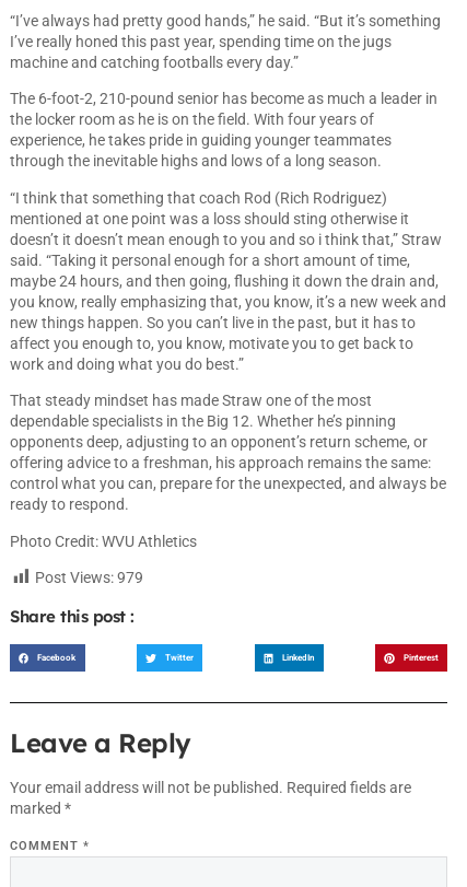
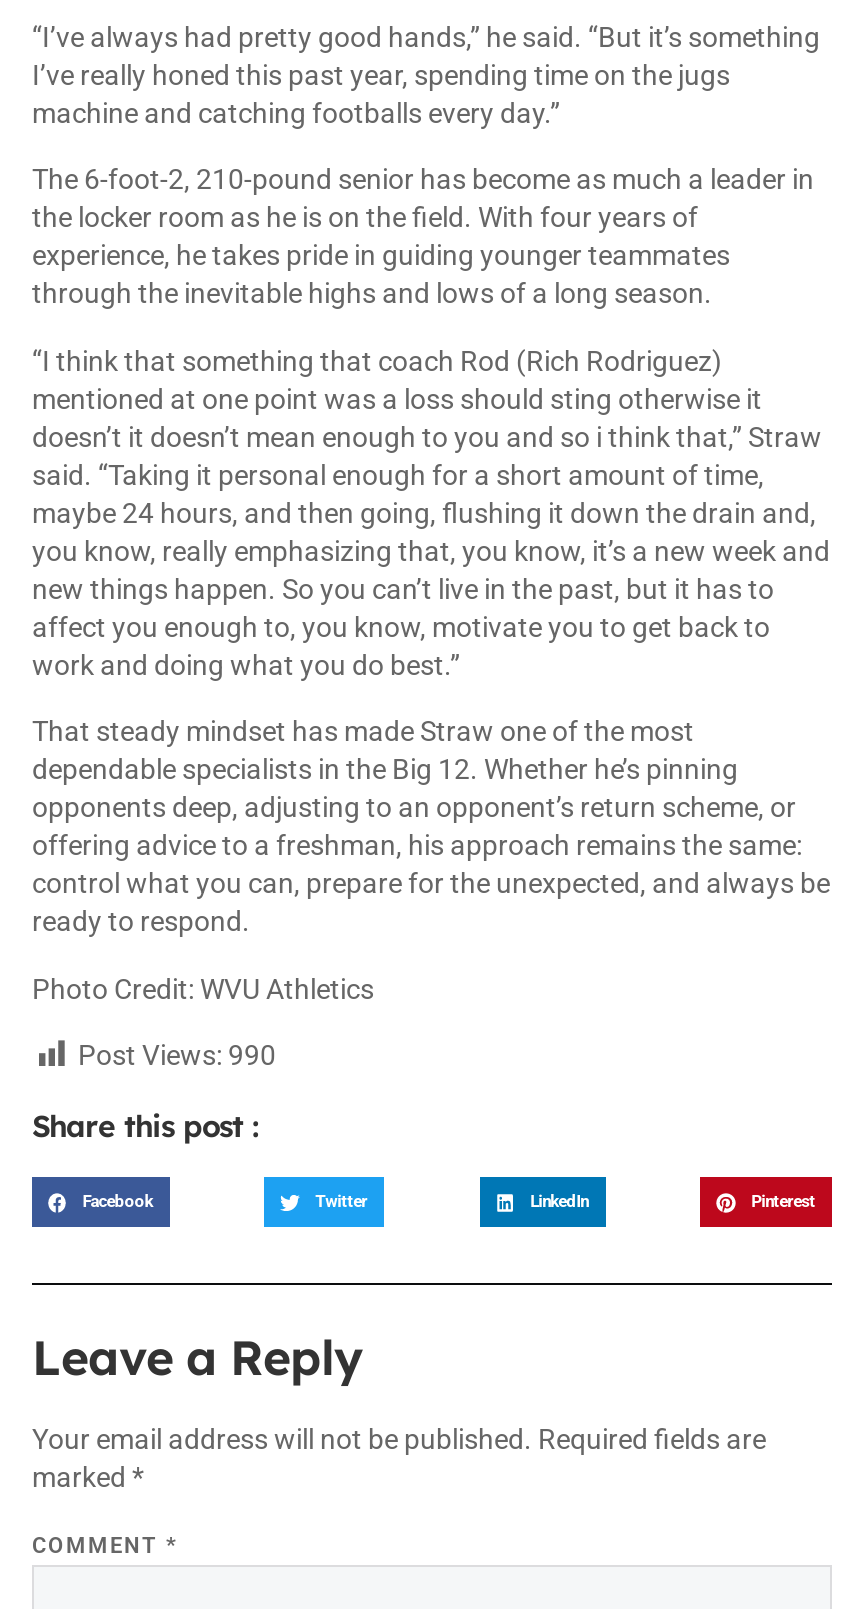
- Post Views: 979
+ Post Views: 990
